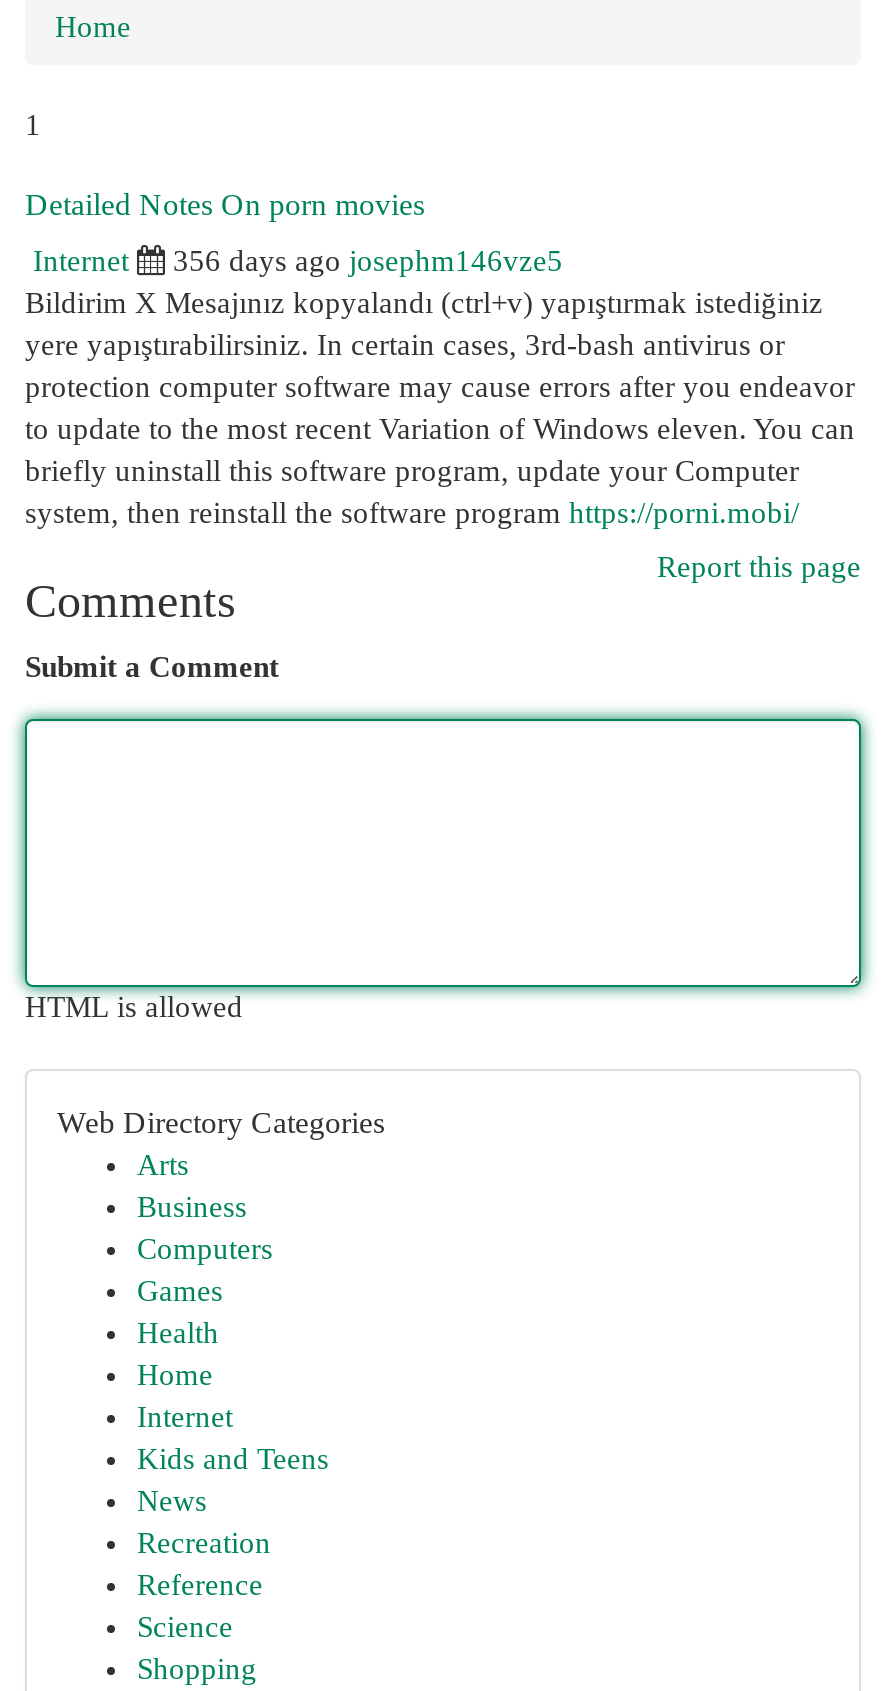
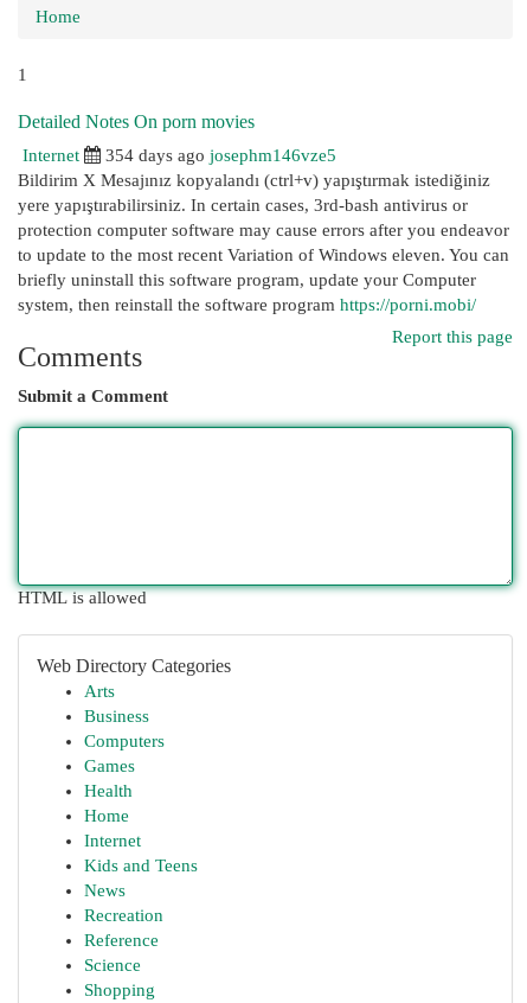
- 356 days ago josephm146vze5
+ 354 days ago josephm146vze5
